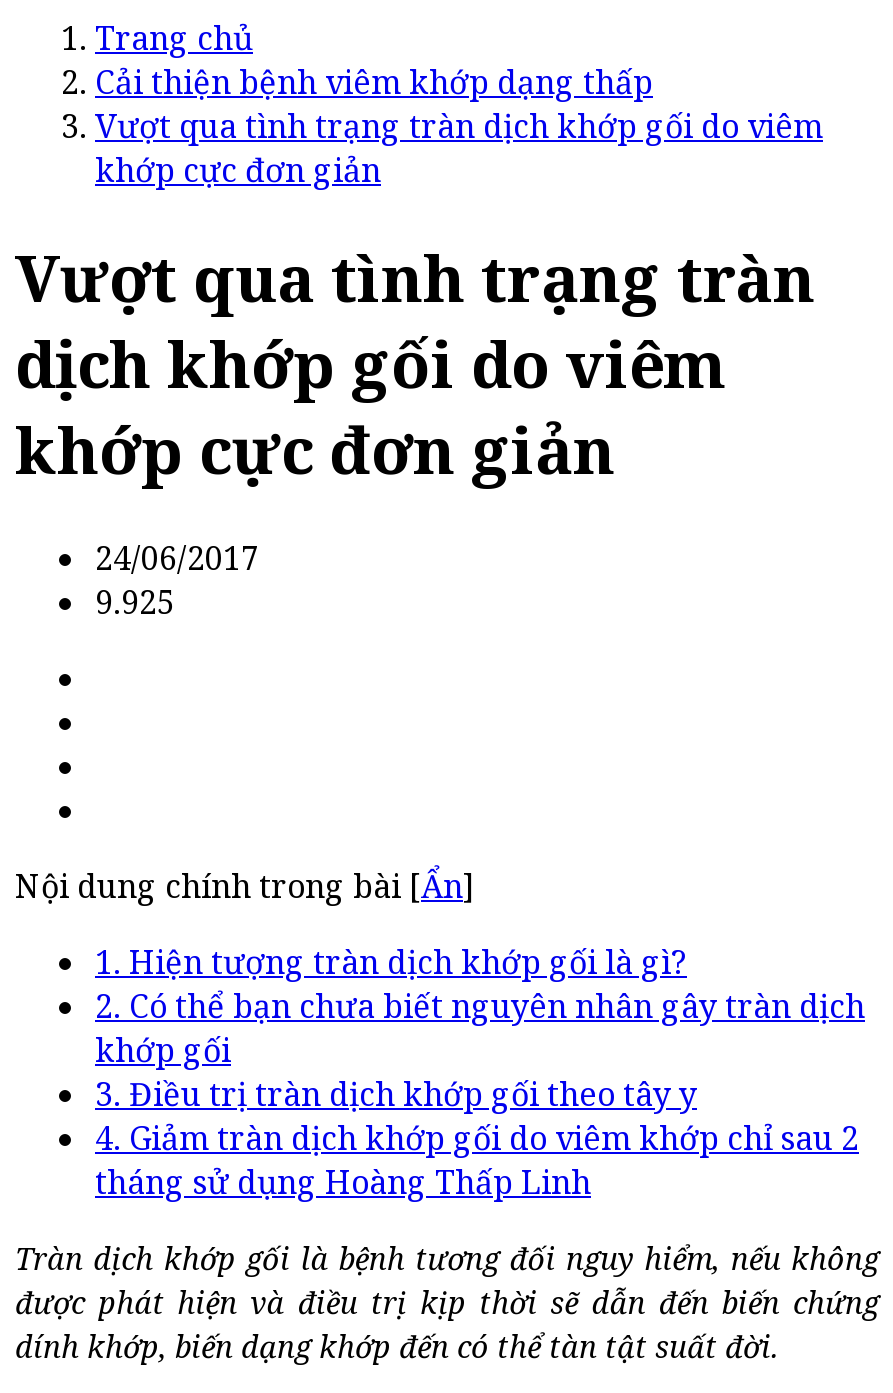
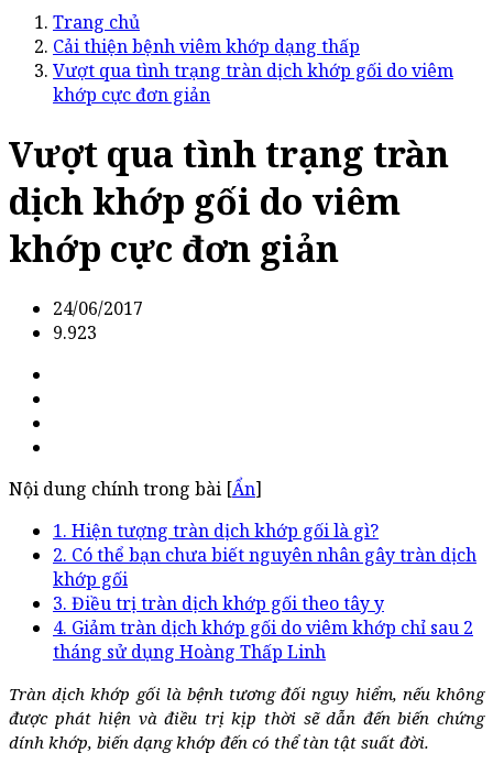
- 9.925
+ 9.923
